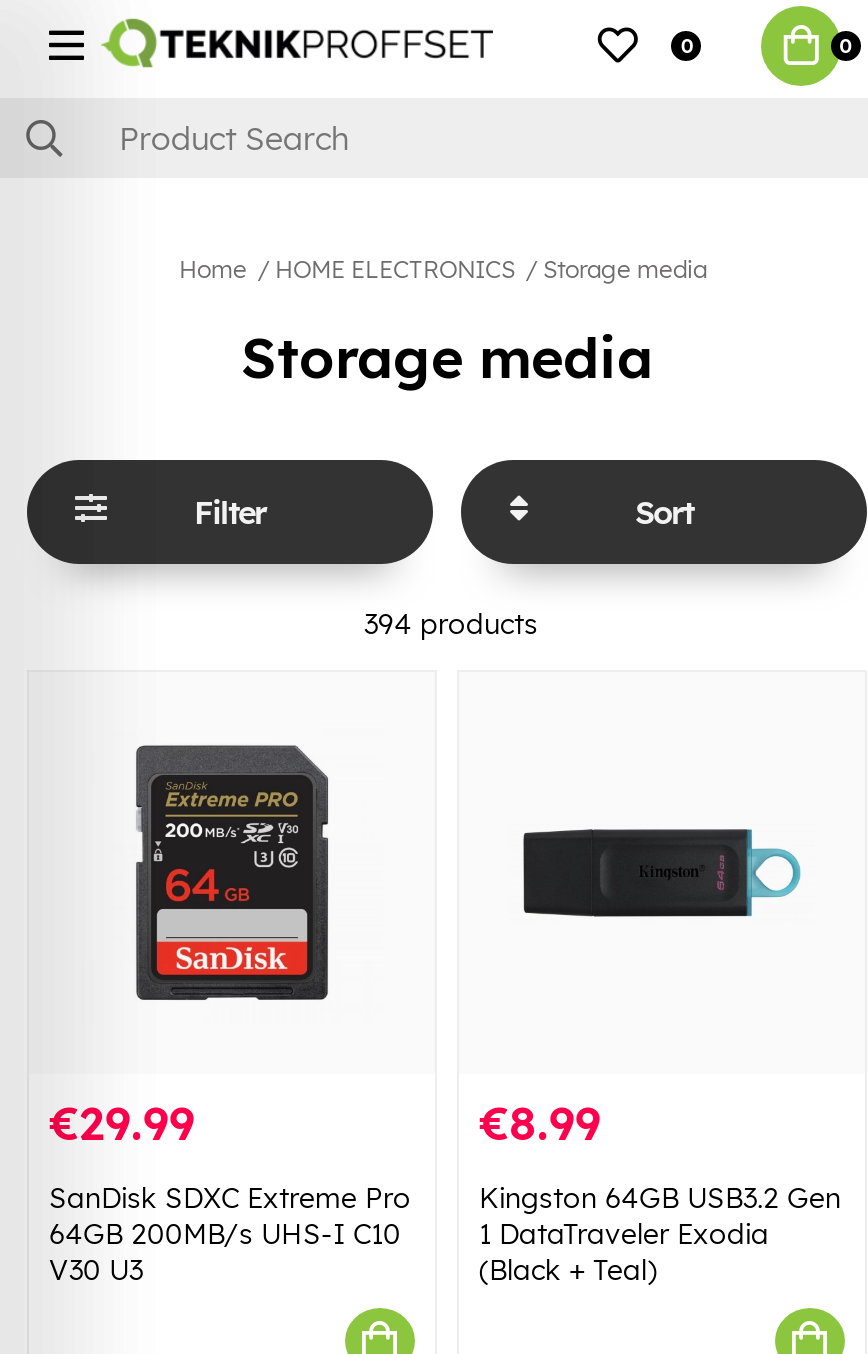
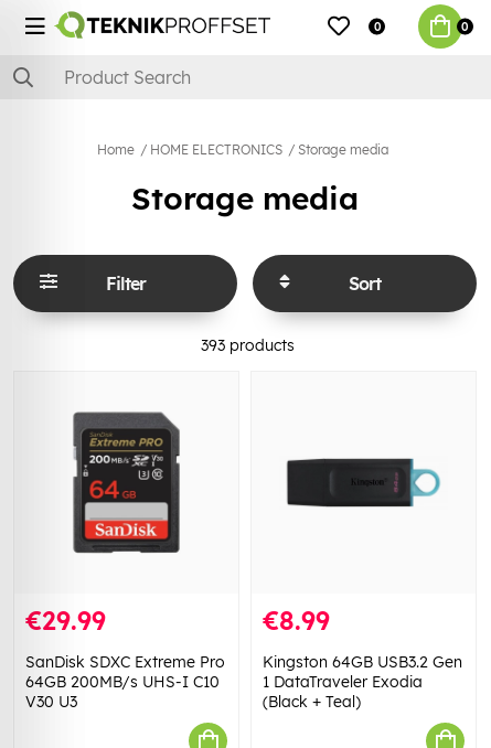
- 394 products
+ 393 products
